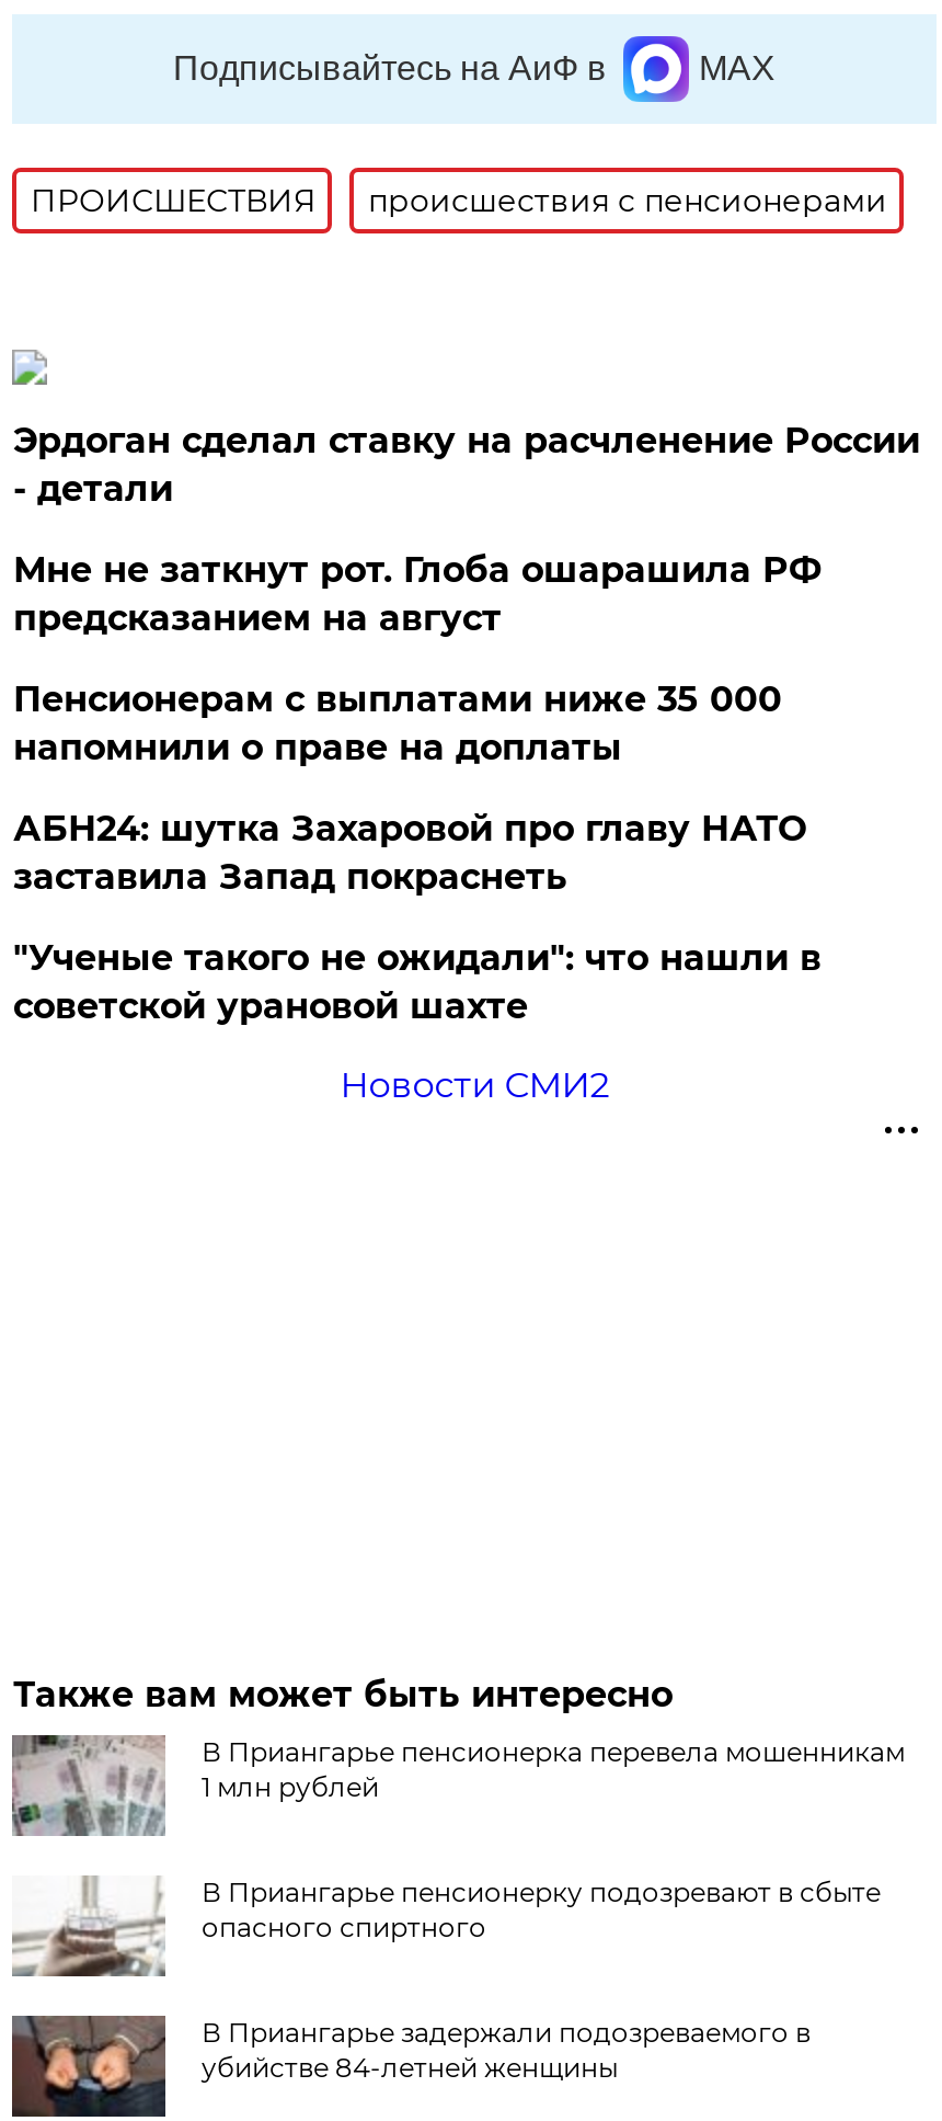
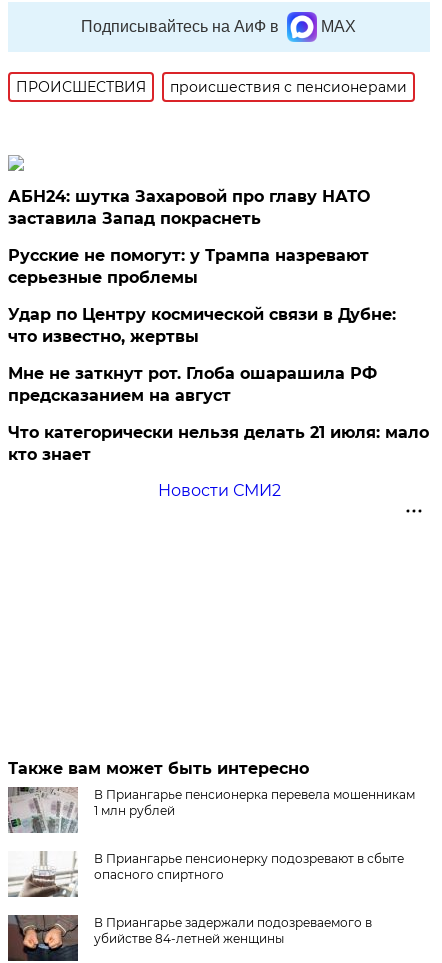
- Эрдоган сделал ставку на расчленение России
- - детали
- Пенсионерам с выплатами ниже 35 000
- напомнили о праве на доплаты

moved down: Мне не заткнут рот. Глоба ошарашила РФ | предсказанием на август

moved up: АБН24: шутка Захаровой про главу НАТО | заставила Запад покраснеть

- "Ученые такого не ожидали": что нашли в
- советской урановой шахте
+ Русские не помогут: у Трампа назревают
+ серьезные проблемы
+ Удар по Центру космической связи в Дубне:
+ что известно, жертвы
+ Что категорически нельзя делать 21 июля: мало
+ кто знает
